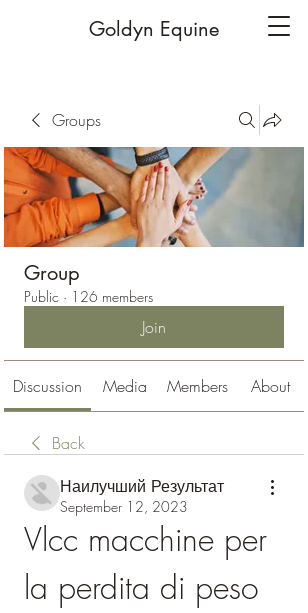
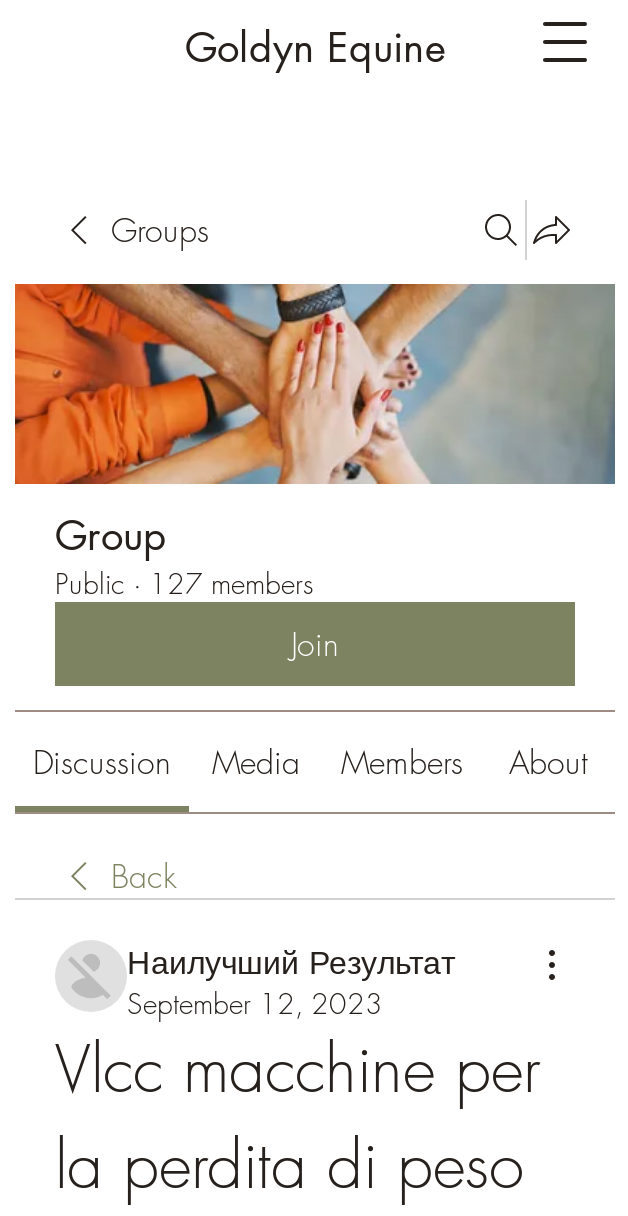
- Public · 126 members
+ Public · 127 members
